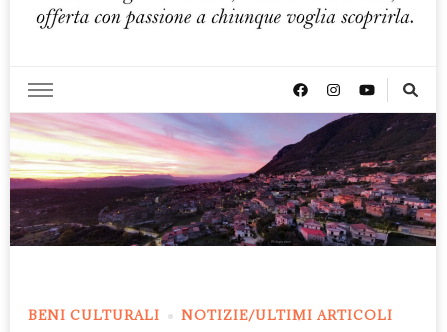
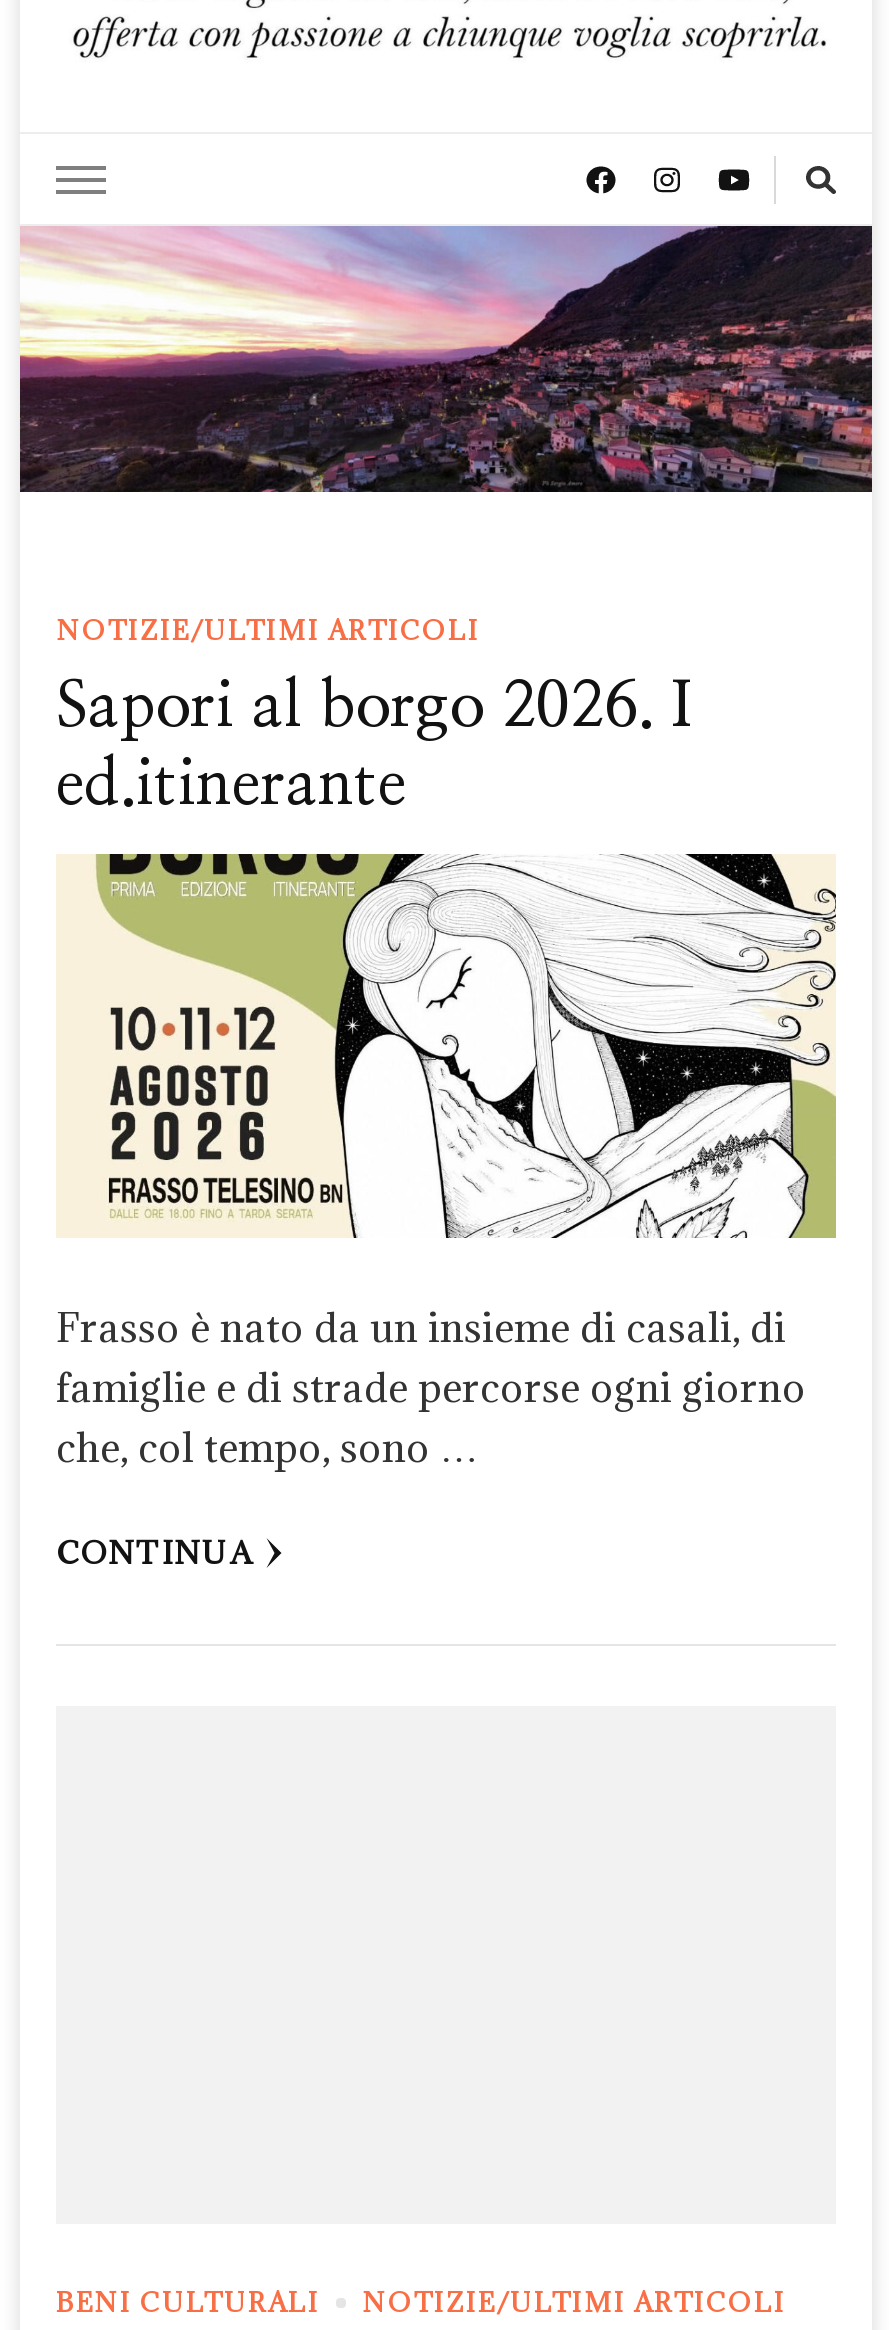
+ NOTIZIE/ULTIMI ARTICOLI
+ Sapori al borgo 2026. I
+ ed.itinerante

+ [image]
+ Frasso è nato da un insieme di casali, di
+ famiglie e di strade percorse ogni giorno
+ che, col tempo, sono …
+ CONTINUA
